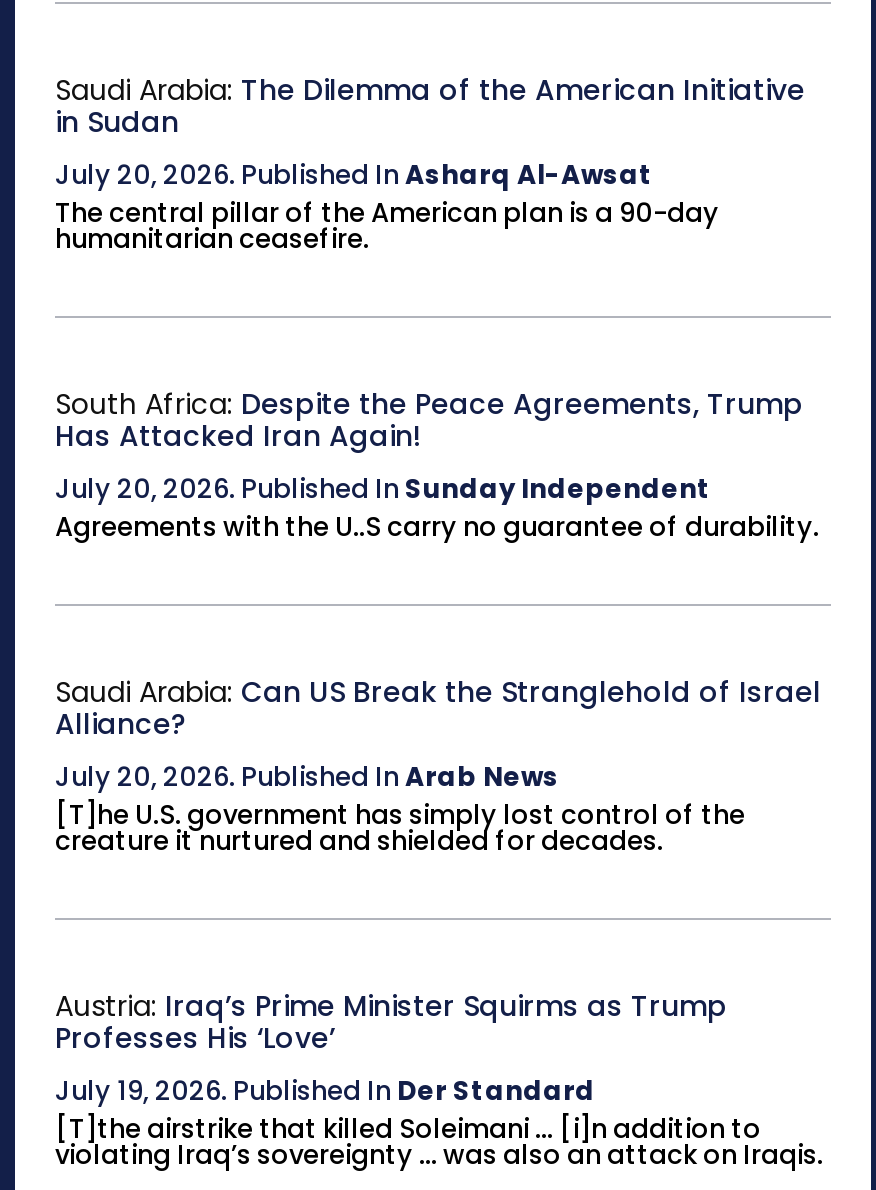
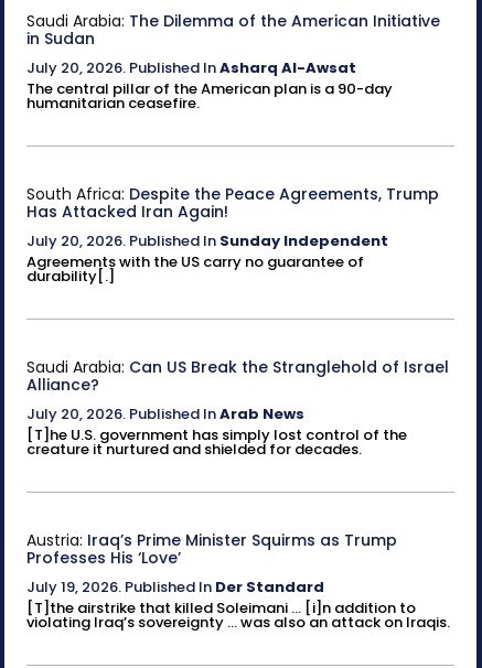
- Agreements with the U..S carry no guarantee of durability.
+ Agreements with the US carry no guarantee of
+ durability[.]
